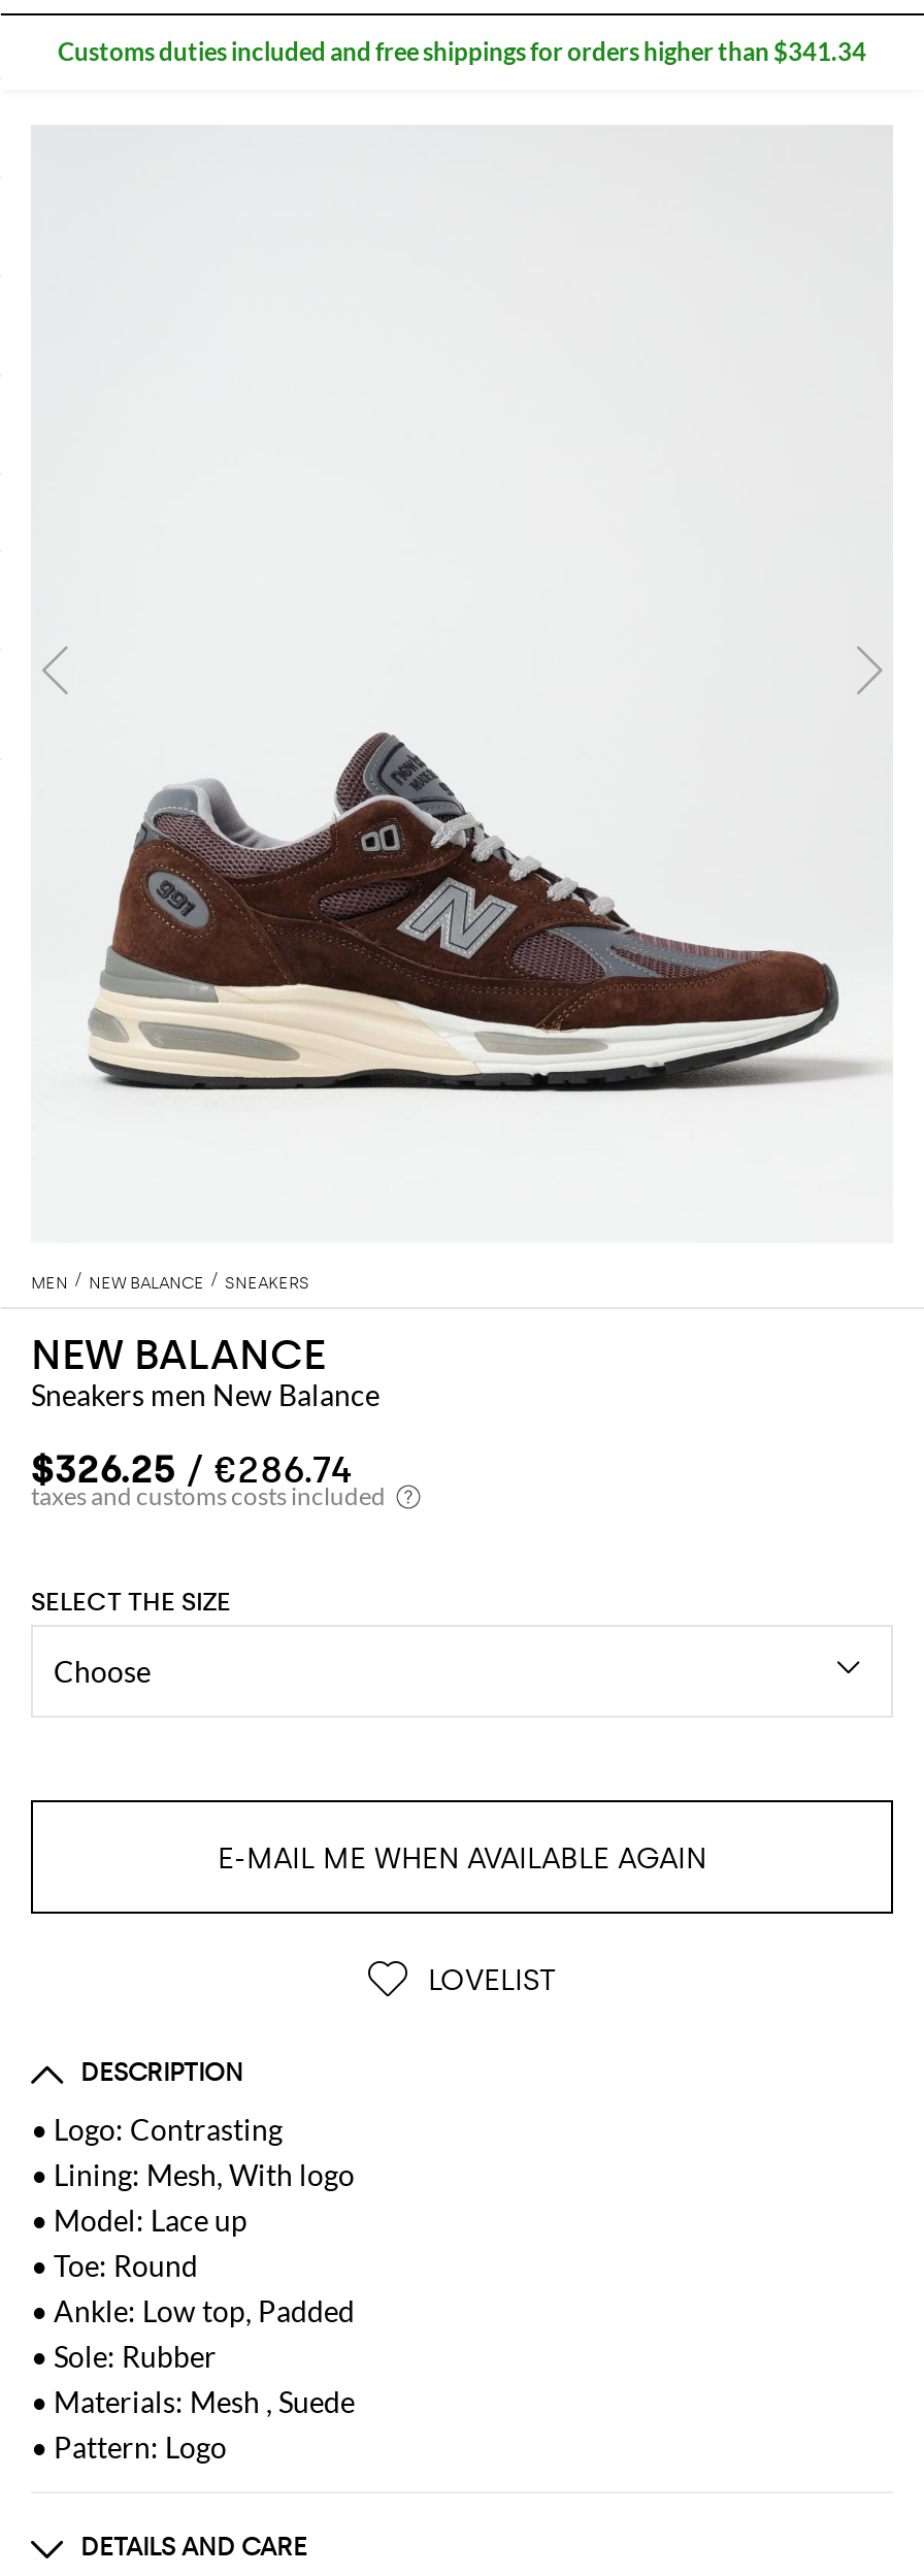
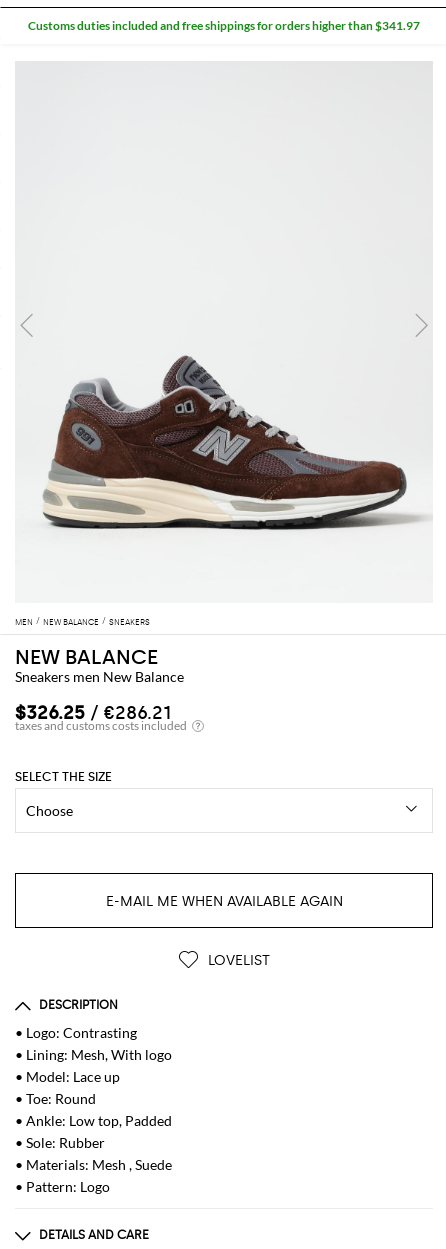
- Customs duties included and free shippings for orders higher than $341.34
+ Customs duties included and free shippings for orders higher than $341.97

- $326.25 / €286.74
+ $326.25 / €286.21
